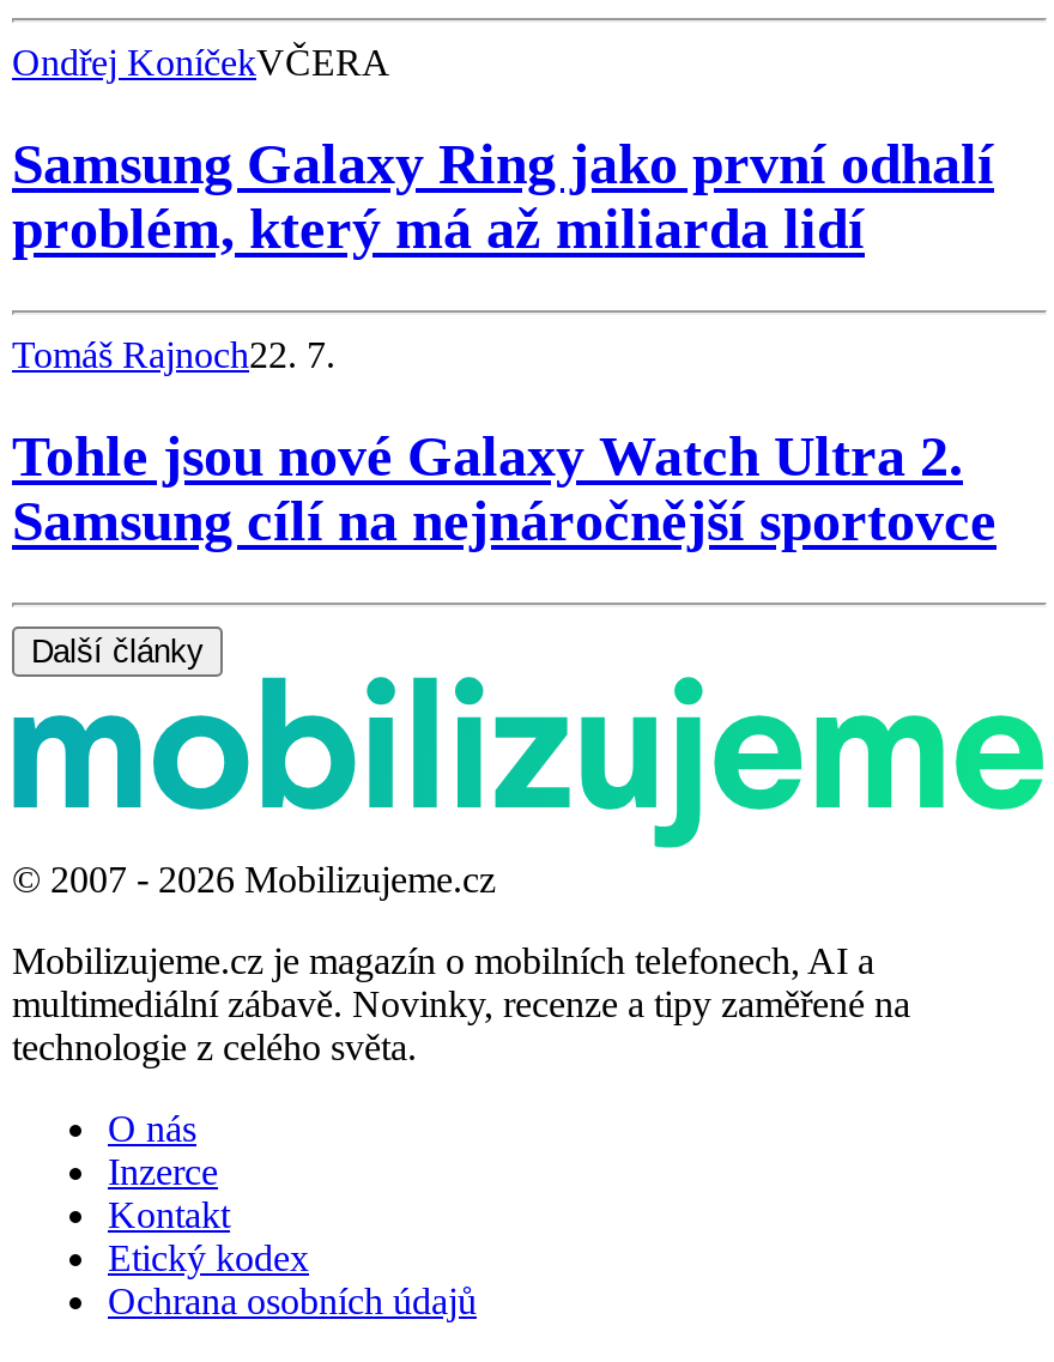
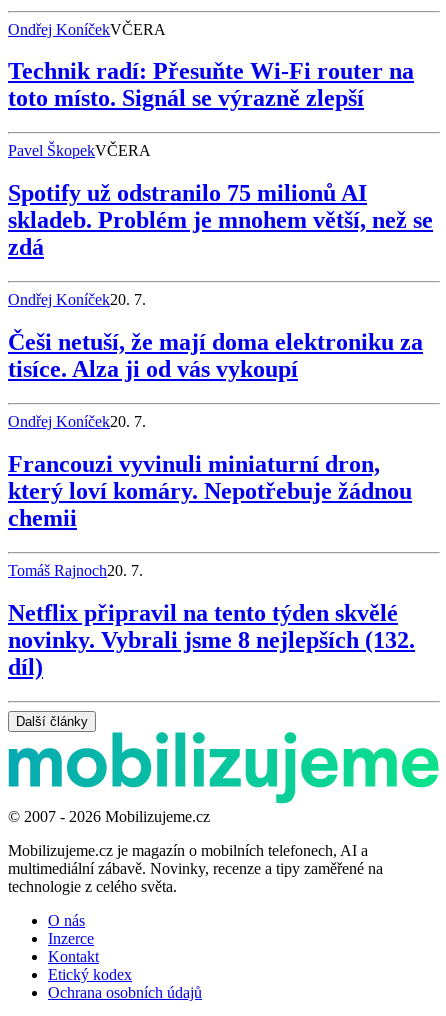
- Samsung Galaxy Ring jako první odhalí
- problém, který má až miliarda lidí
- Tomáš Rajnoch22. 7.
- Tohle jsou nové Galaxy Watch Ultra 2.
- Samsung cílí na nejnáročnější sportovce
+ Technik radí: Přesuňte Wi-Fi router na
+ toto místo. Signál se výrazně zlepší
+ Pavel ŠkopekVČERA
+ Spotify už odstranilo 75 milionů AI
+ skladeb. Problém je mnohem větší, než se
+ zdá
+ Ondřej Koníček20. 7.
+ Češi netuší, že mají doma elektroniku za
+ tisíce. Alza ji od vás vykoupí
+ Ondřej Koníček20. 7.
+ Francouzi vyvinuli miniaturní dron,
+ který loví komáry. Nepotřebuje žádnou
+ chemii
+ Tomáš Rajnoch20. 7.
+ Netflix připravil na tento týden skvělé
+ novinky. Vybrali jsme 8 nejlepších (132.
+ díl)
